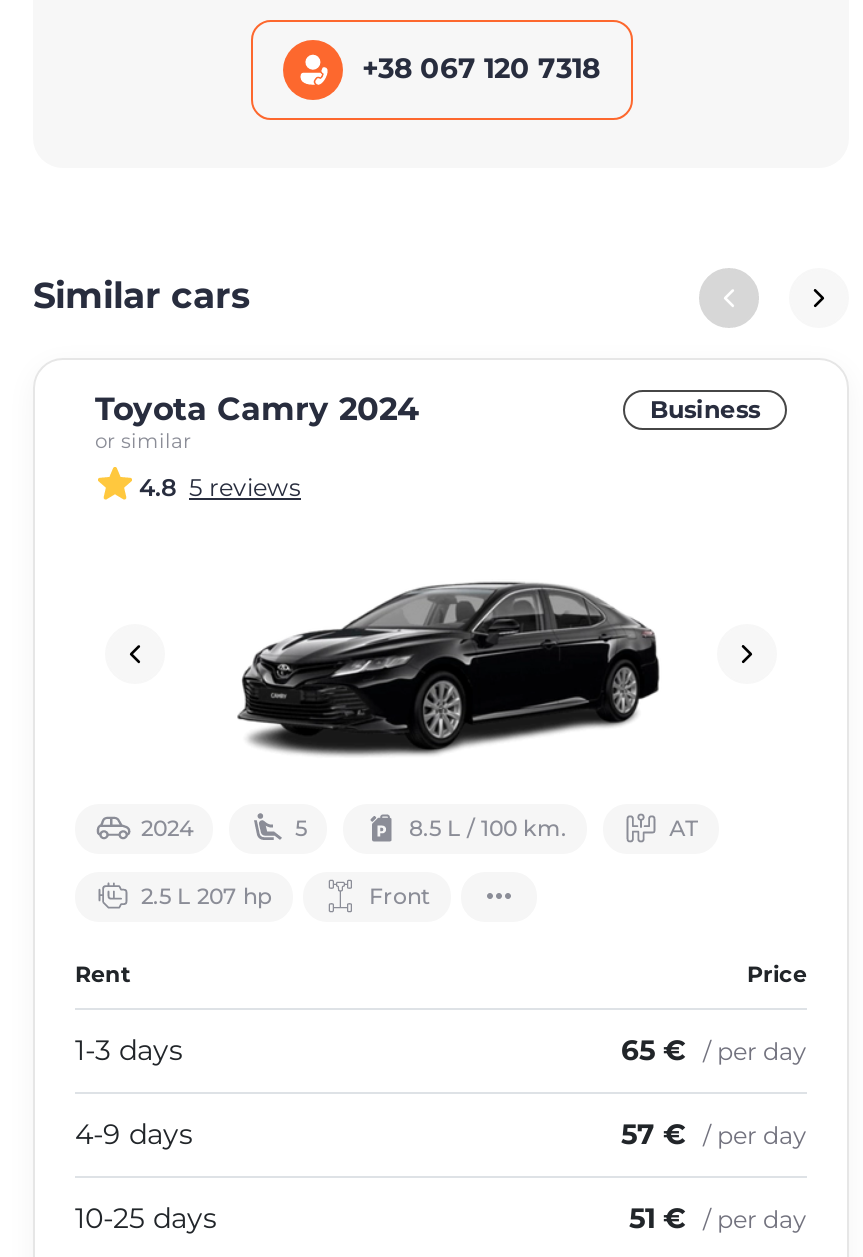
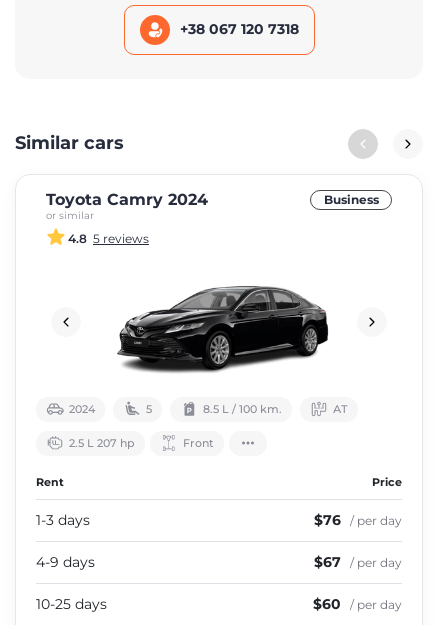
- 65 € / per day
+ $76 / per day

- 57 € / per day
+ $67 / per day

- 51 € / per day
+ $60 / per day
